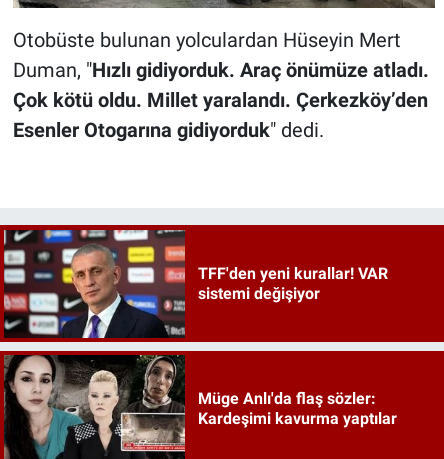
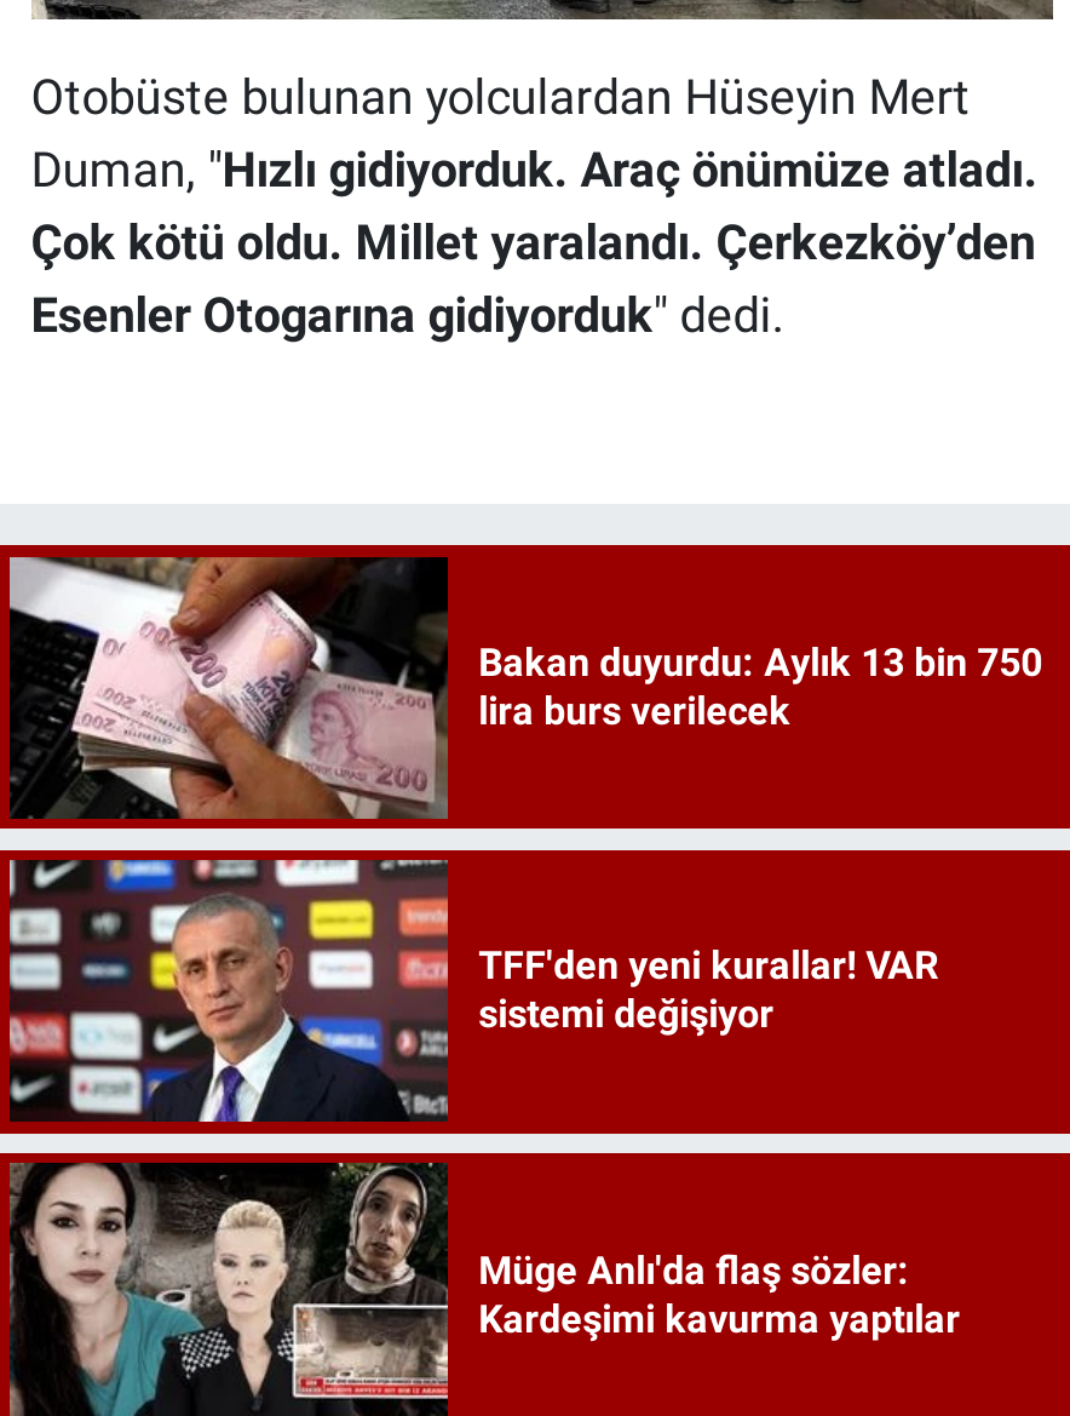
+ [image]
+ Bakan duyurdu: Aylık 13 bin 750
+ lira burs verilecek
